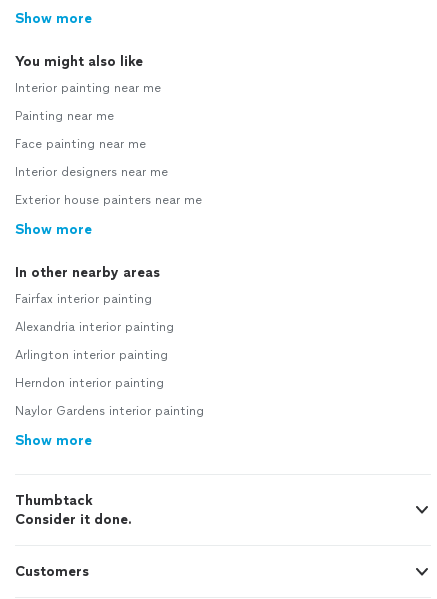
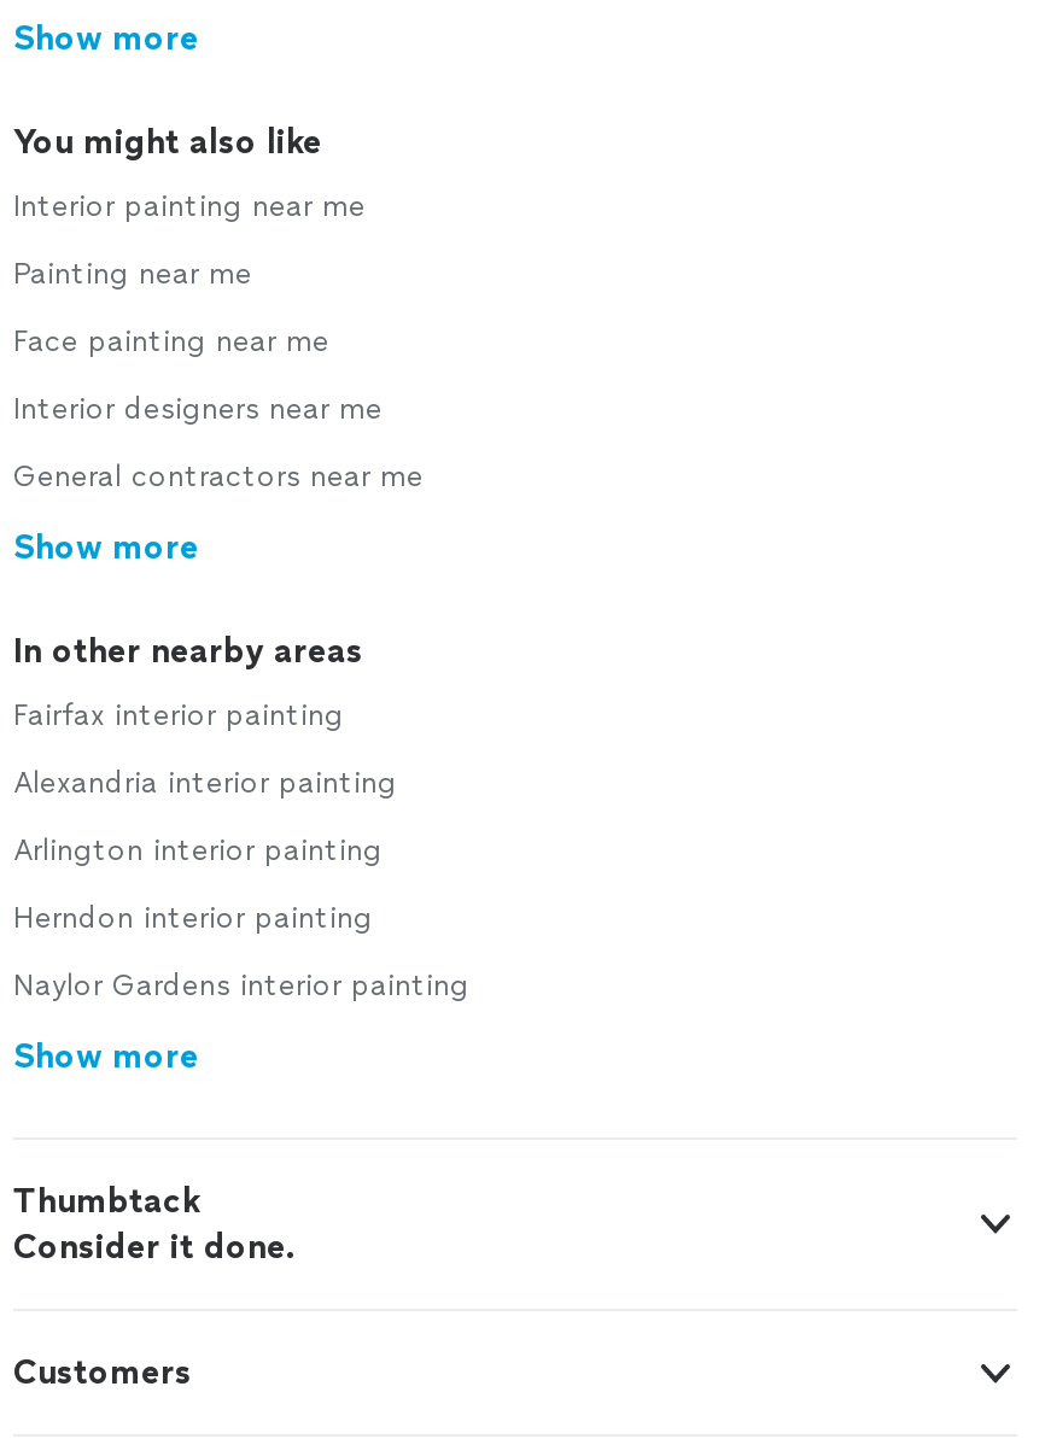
- Exterior house painters near me
+ General contractors near me
